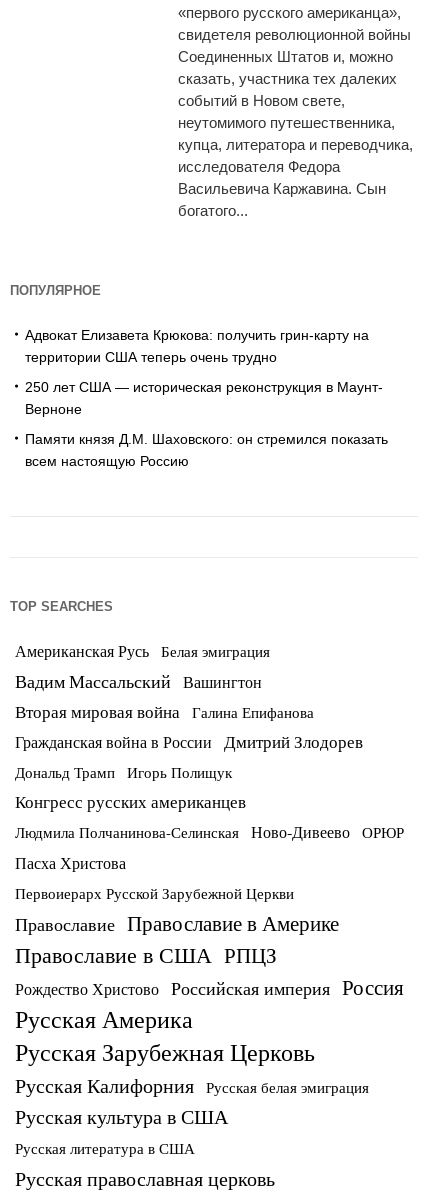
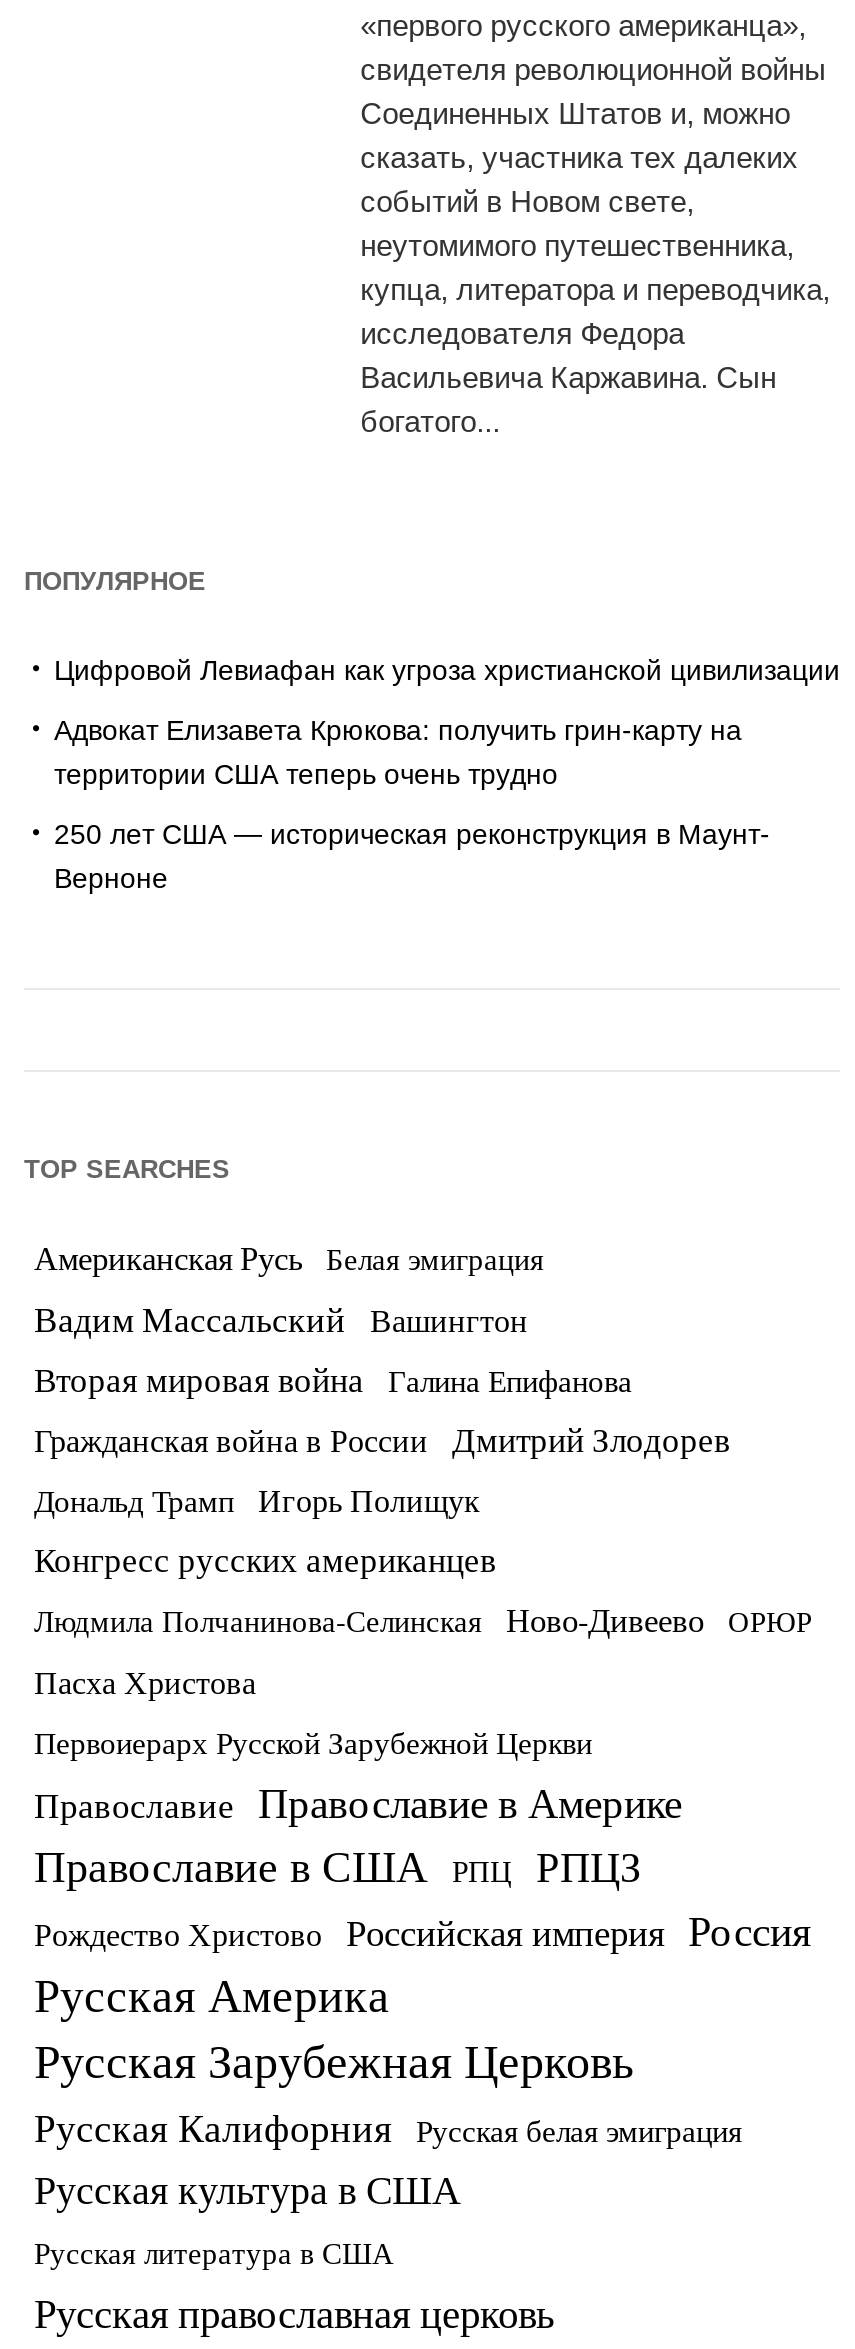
+ Цифровой Левиафан как угроза христианской цивилизации

moved down: Адвокат Елизавета Крюкова: получить грин-карту на | территории США теперь очень трудно | 250 лет США — историческая реконструкция в Маунт- | Верноне

- Памяти князя Д.М. Шаховского: он стремился показать
- всем настоящую Россию

- Православие в США РПЦЗ
+ Православие в США РПЦ РПЦЗ
